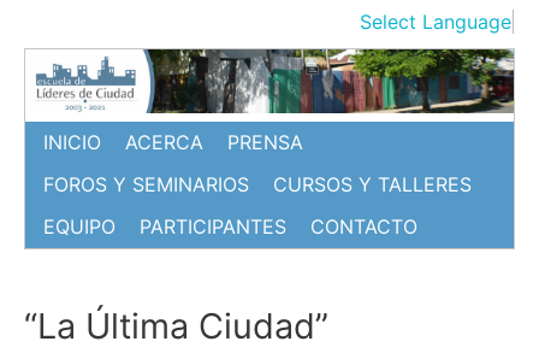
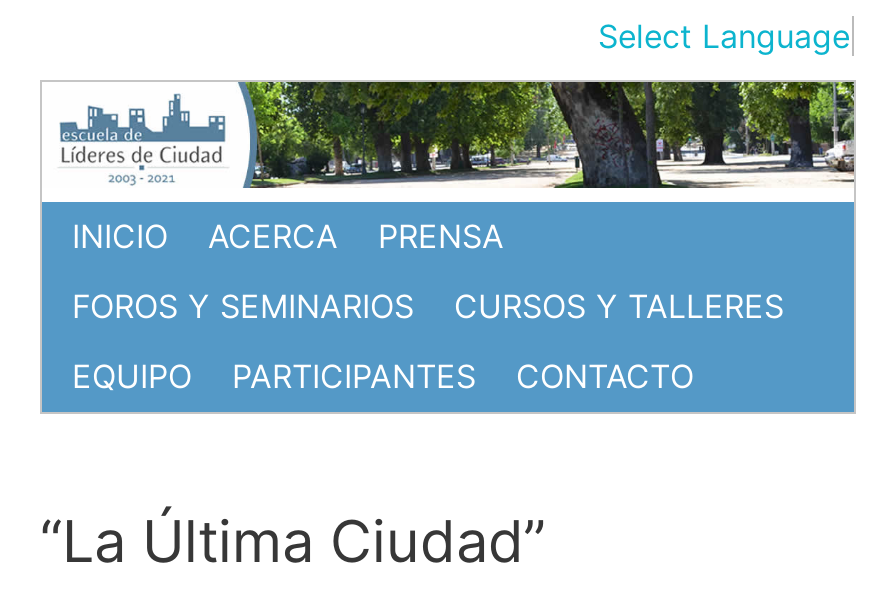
- [image]
+ [image]
